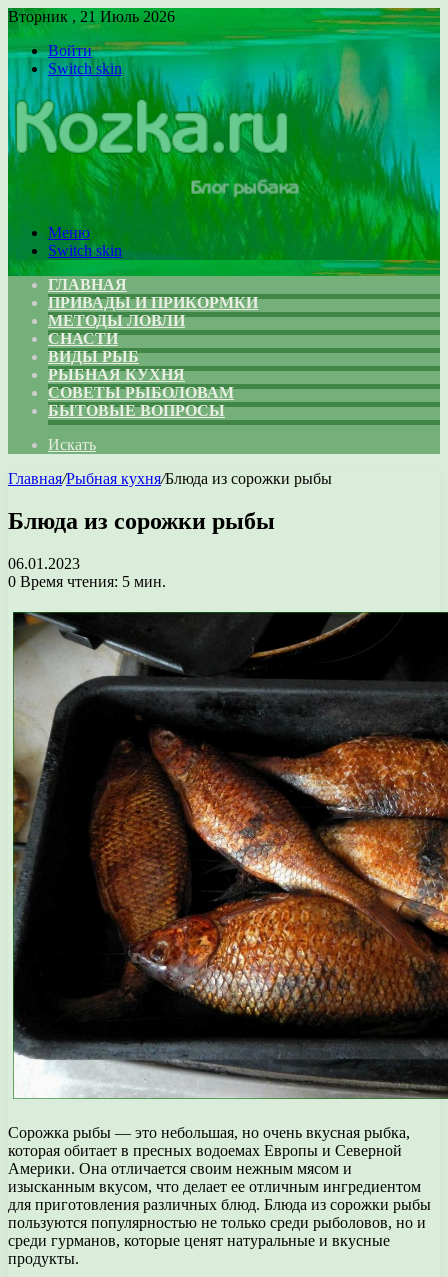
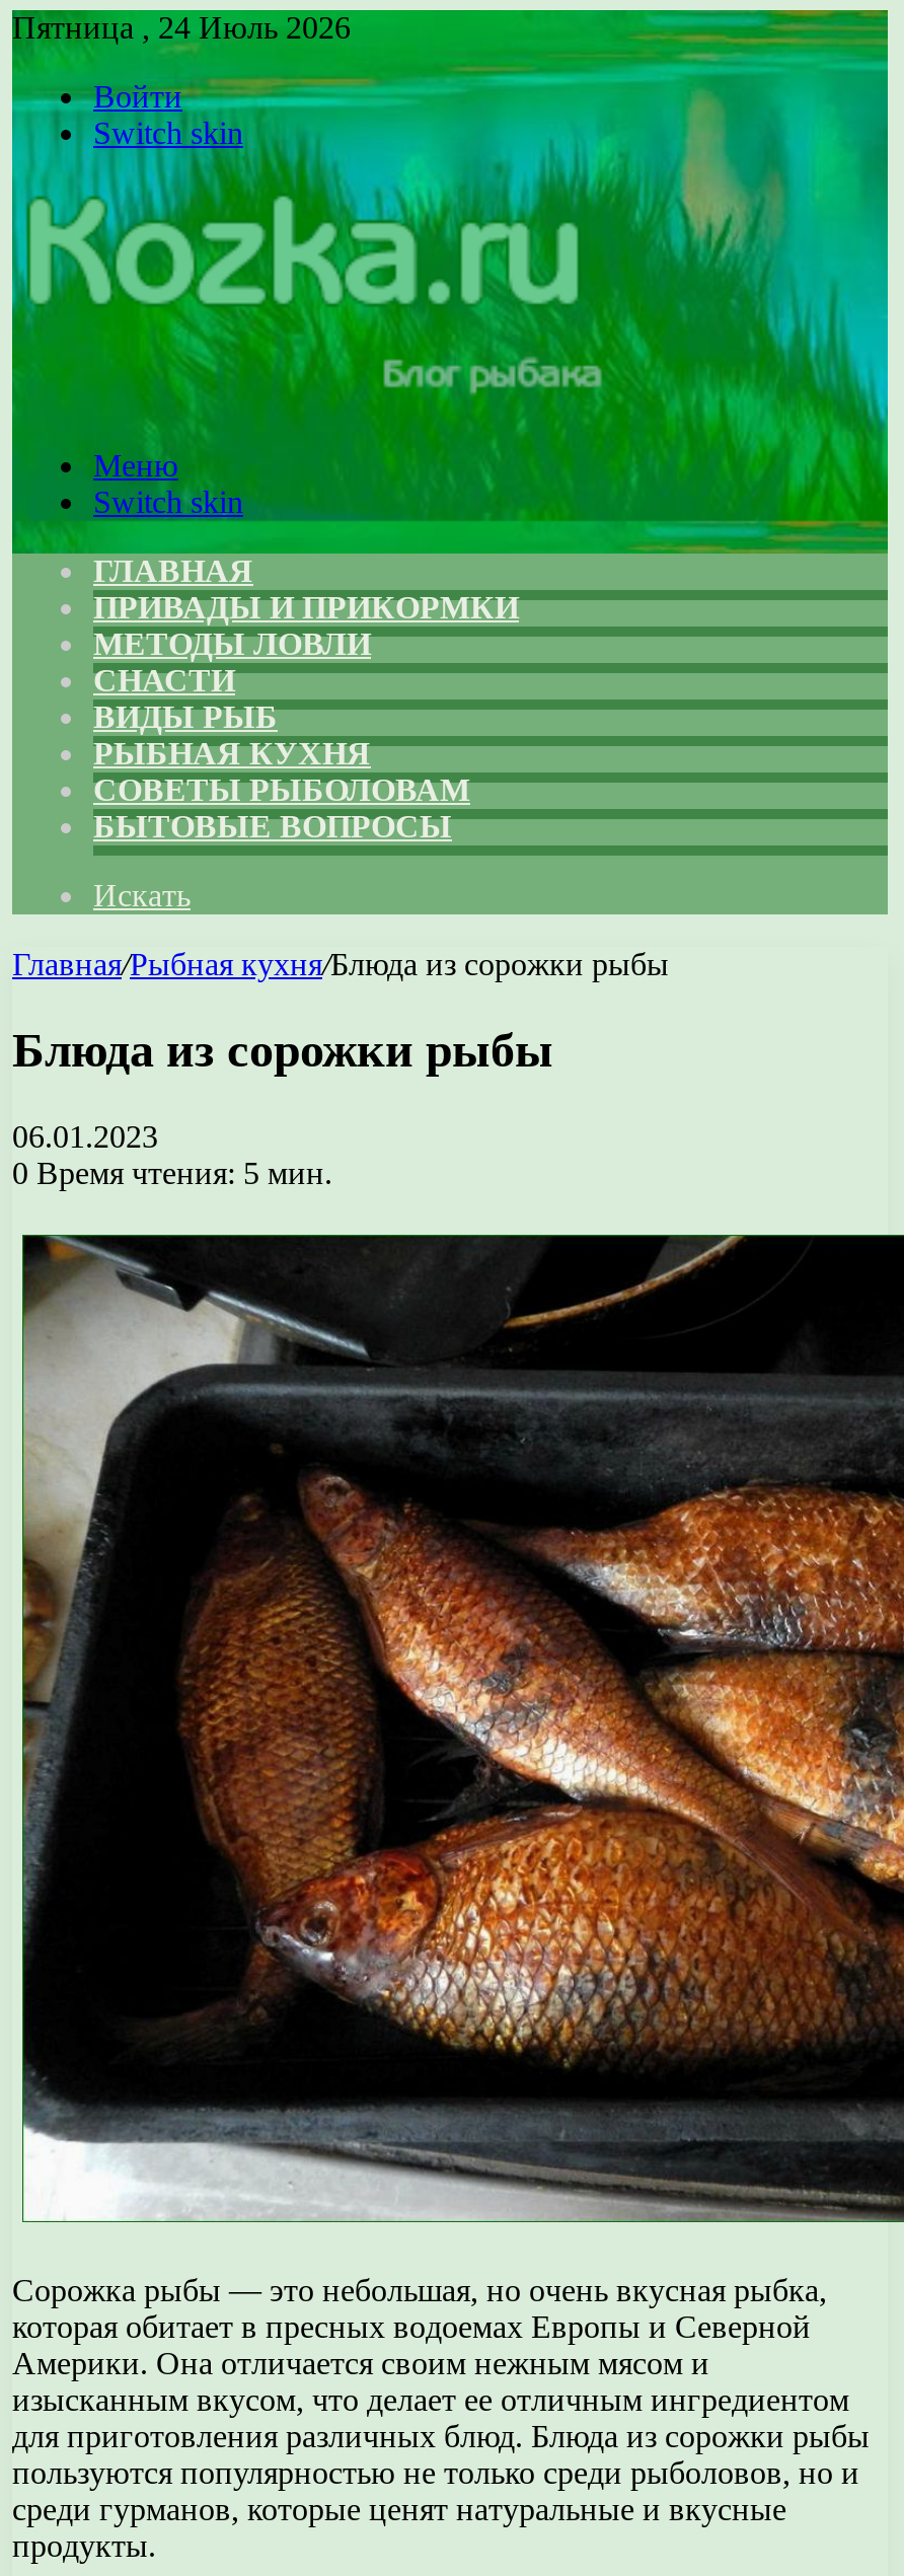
- Вторник , 21 Июль 2026
+ Пятница , 24 Июль 2026
